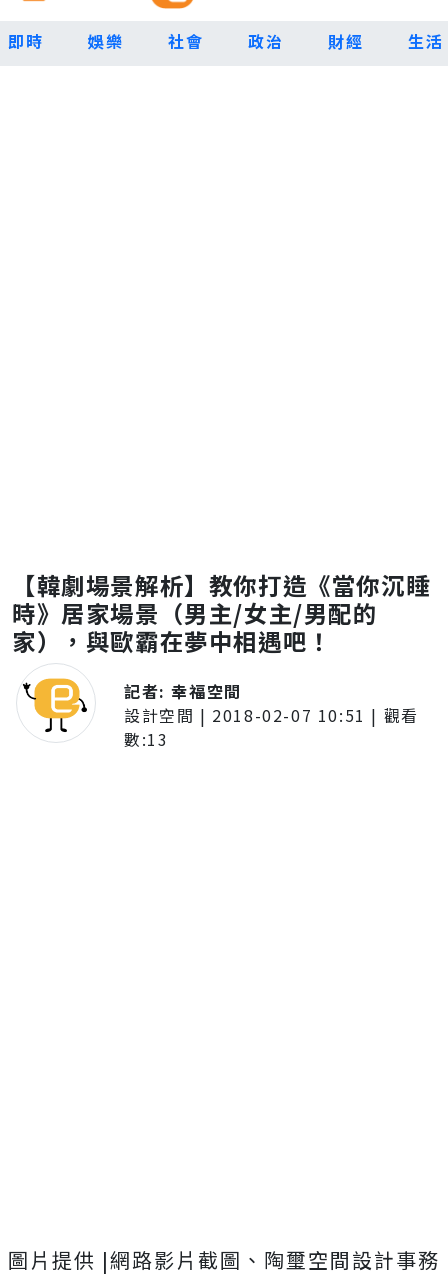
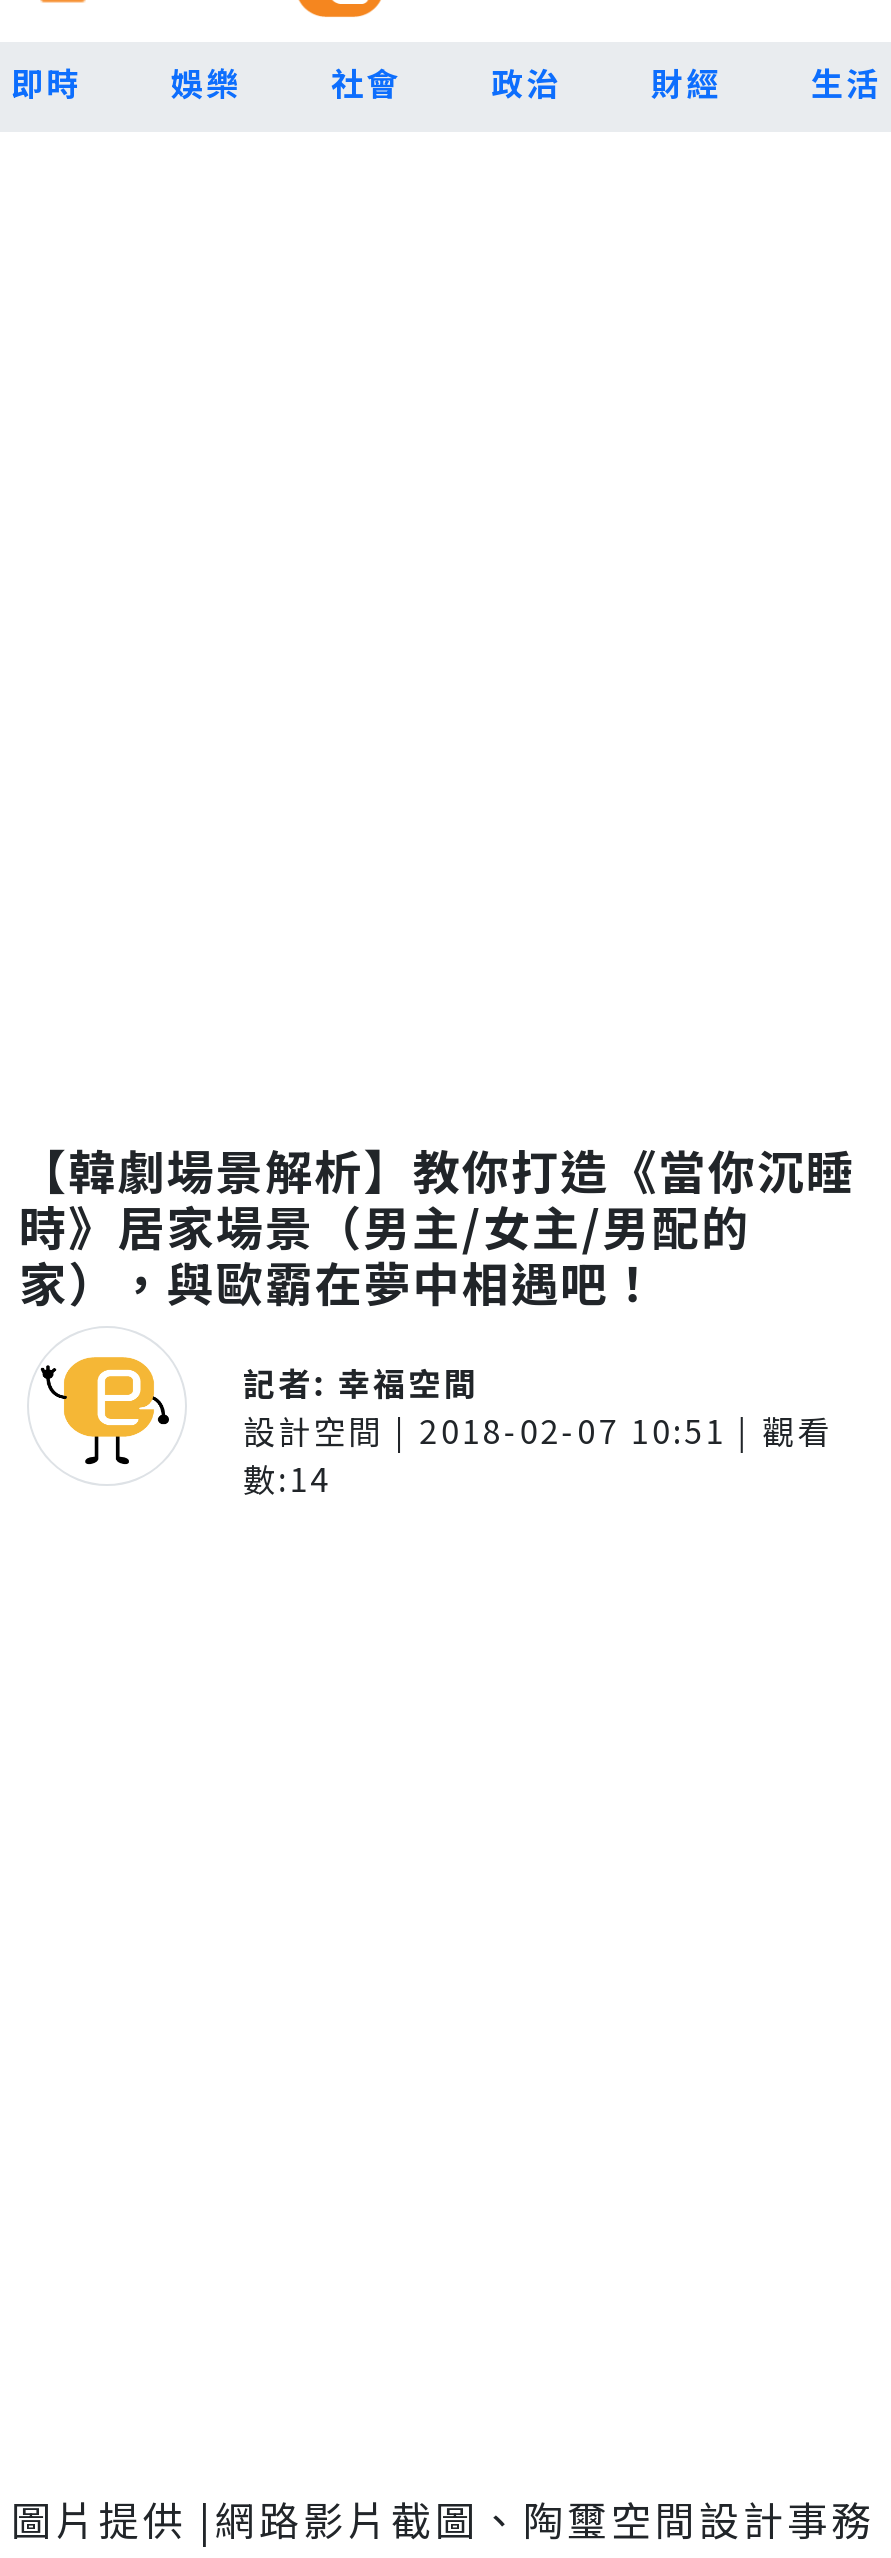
- 數:13
+ 數:14
